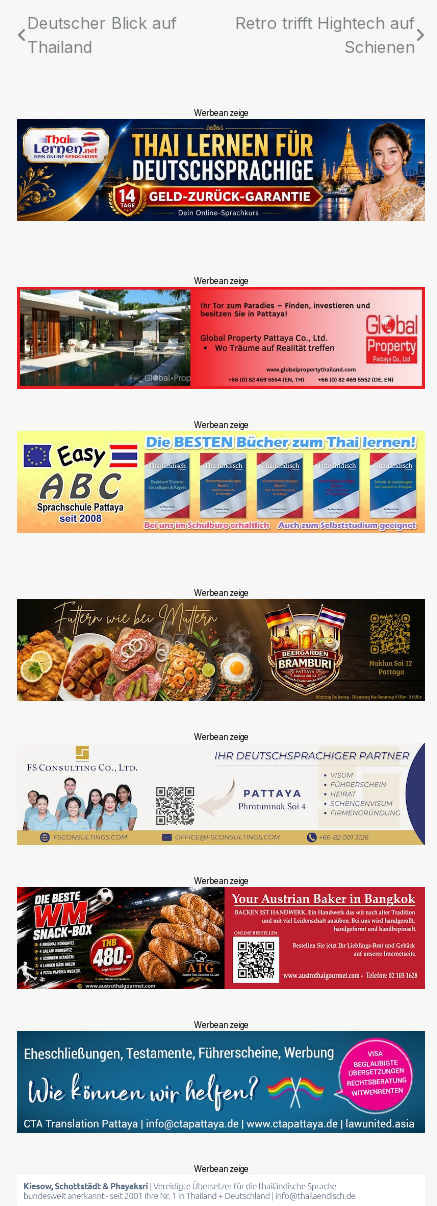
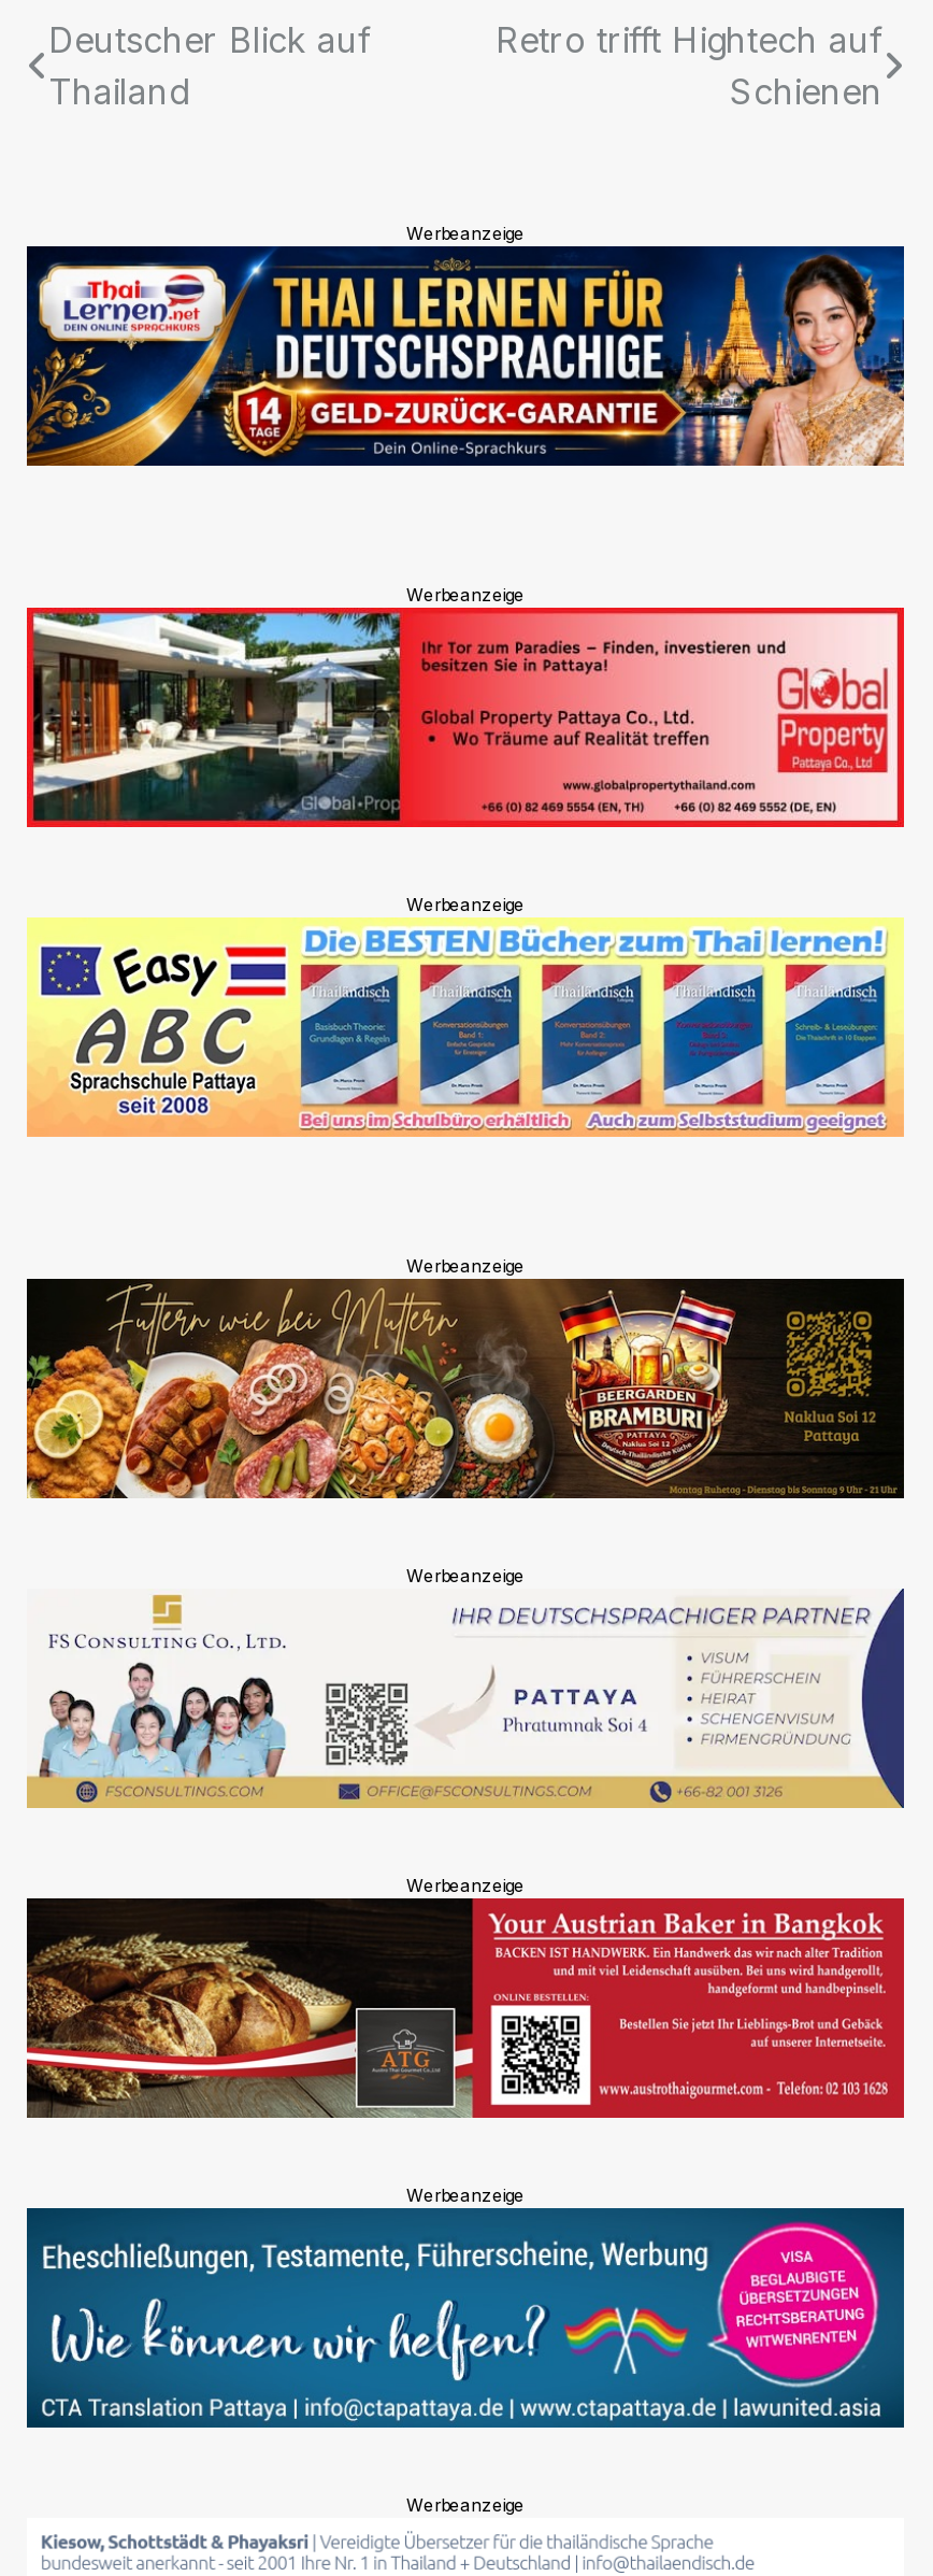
- [image]
+ [image]
